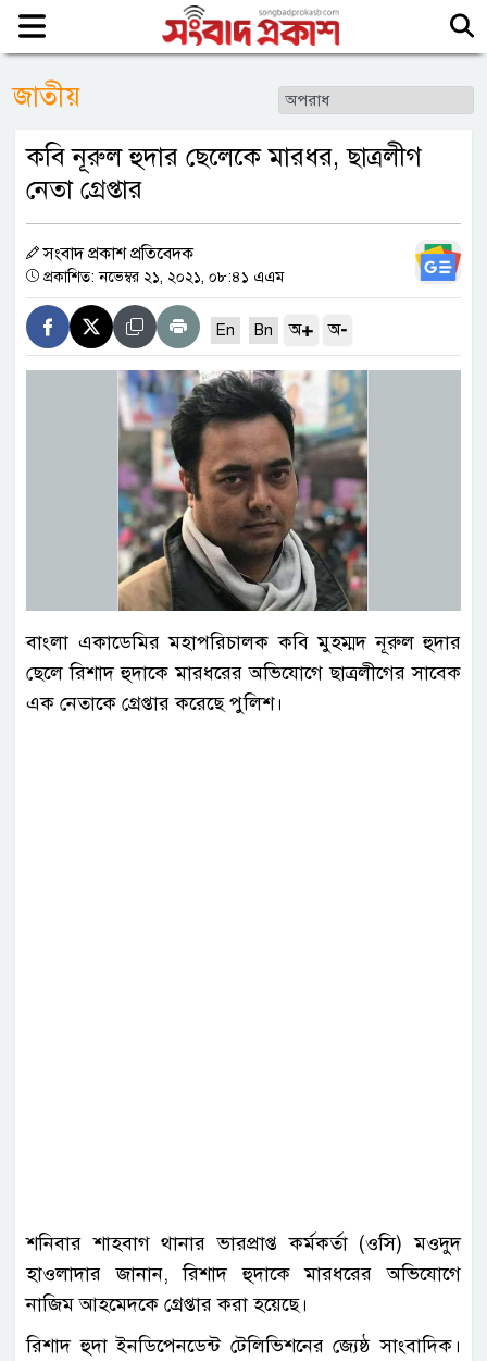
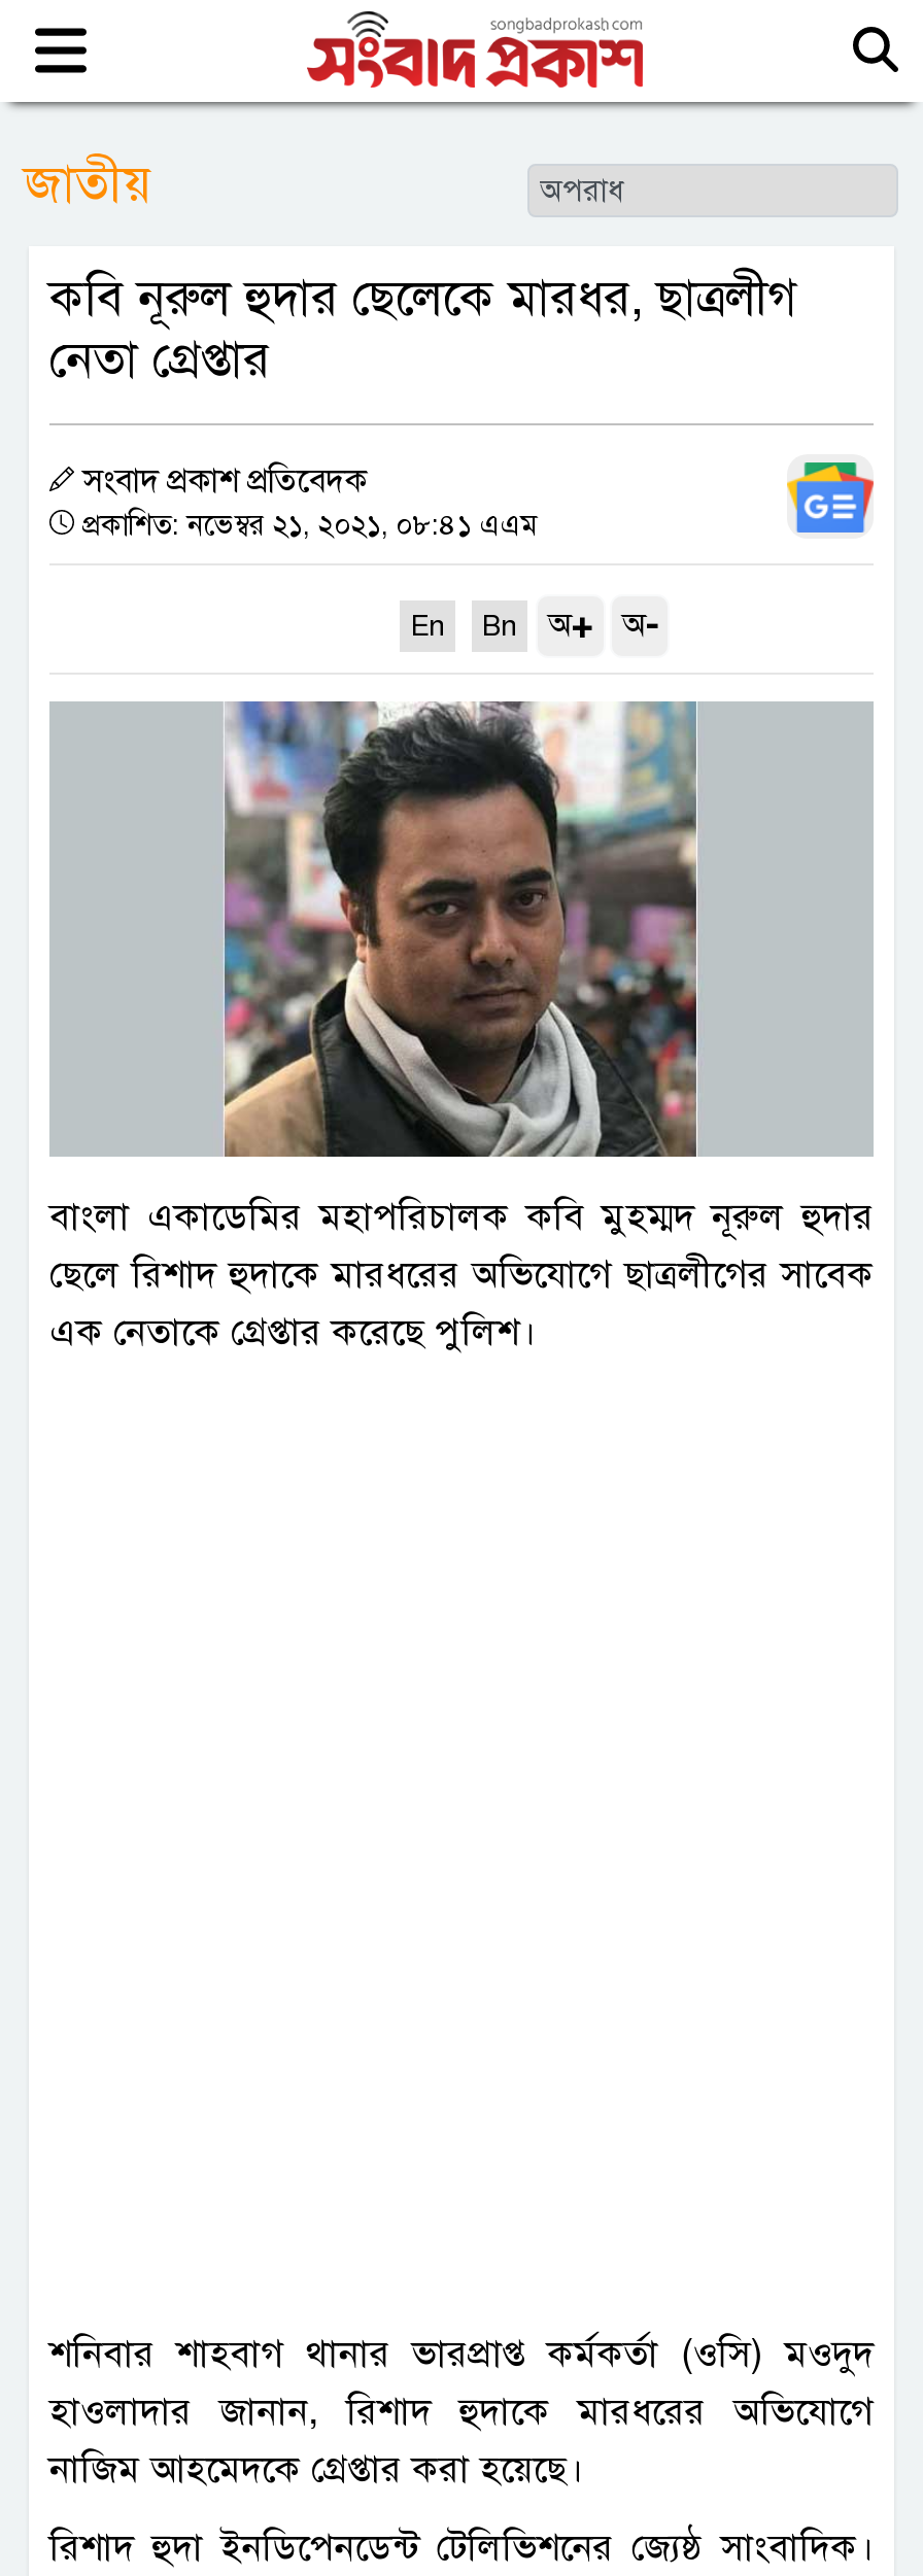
- [image]
